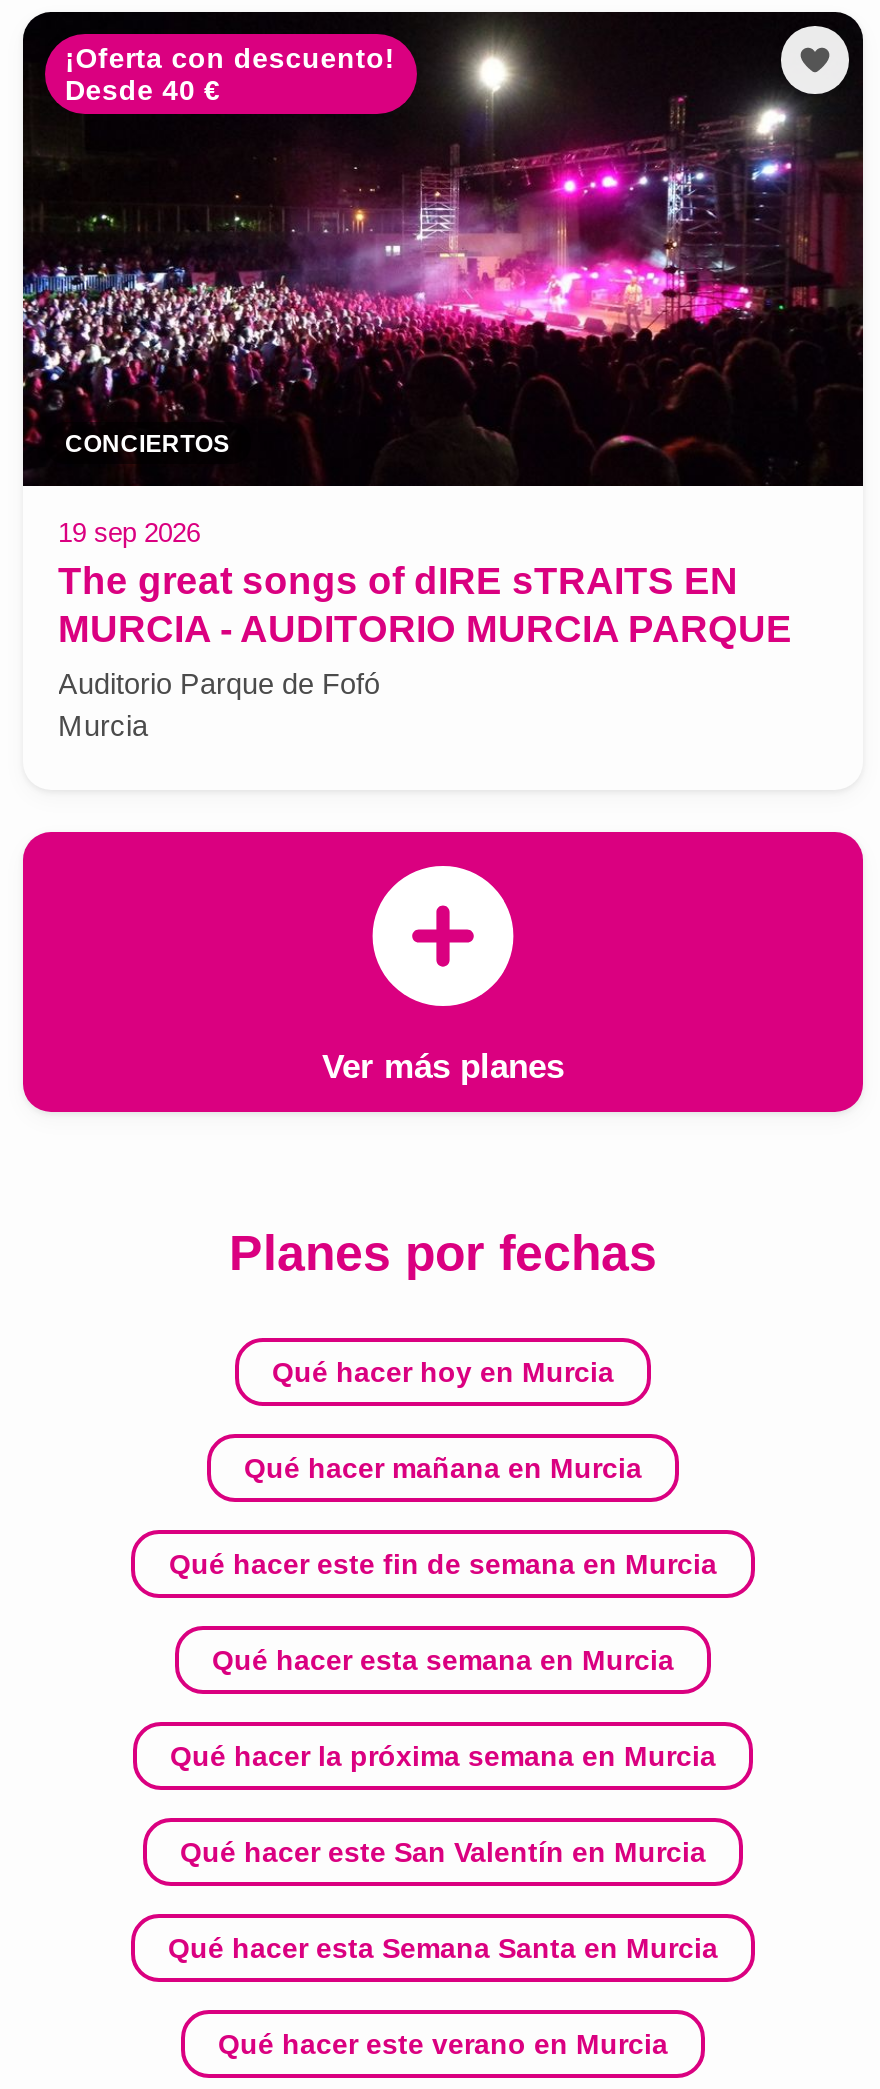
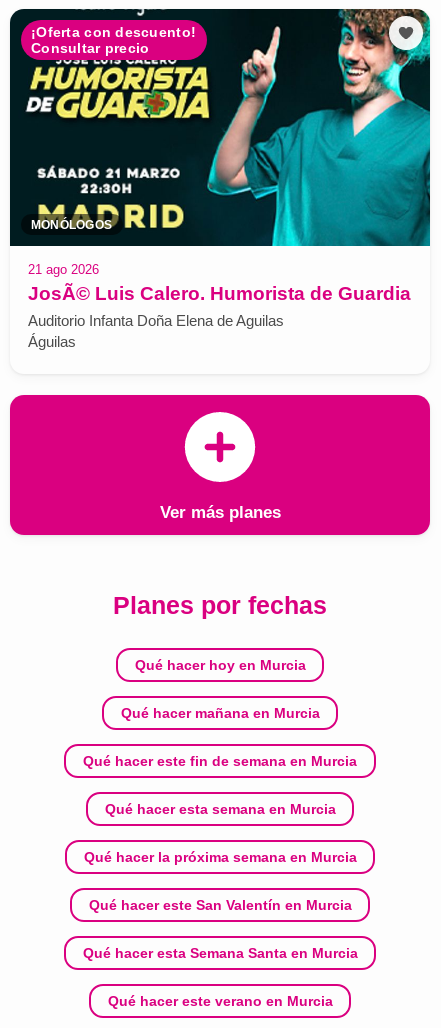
- [image]
- Desde 40 €
+ [image]
+ Consultar precio

- CONCIERTOS
+ MONÓLOGOS

- 19 sep 2026
- The great songs of dIRE sTRAITS EN
- MURCIA - AUDITORIO MURCIA PARQUE
- Auditorio Parque de Fofó
- Murcia
+ 21 ago 2026
+ JosÃ© Luis Calero. Humorista de Guardia
+ Auditorio Infanta Doña Elena de Aguilas
+ Águilas
